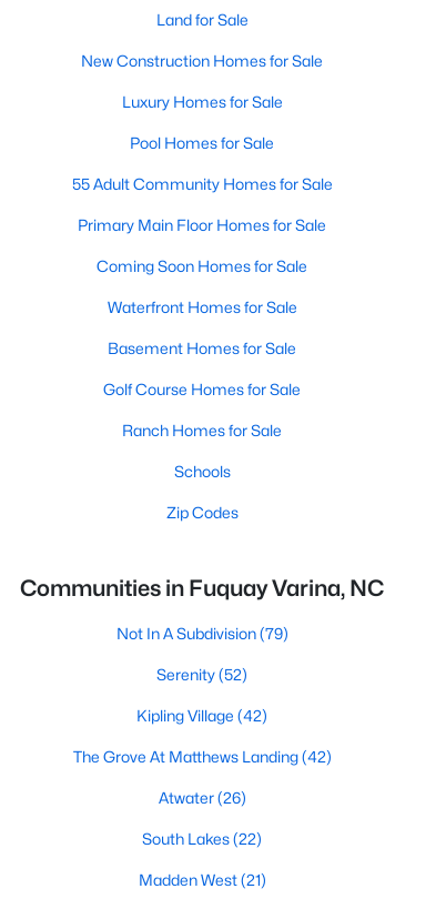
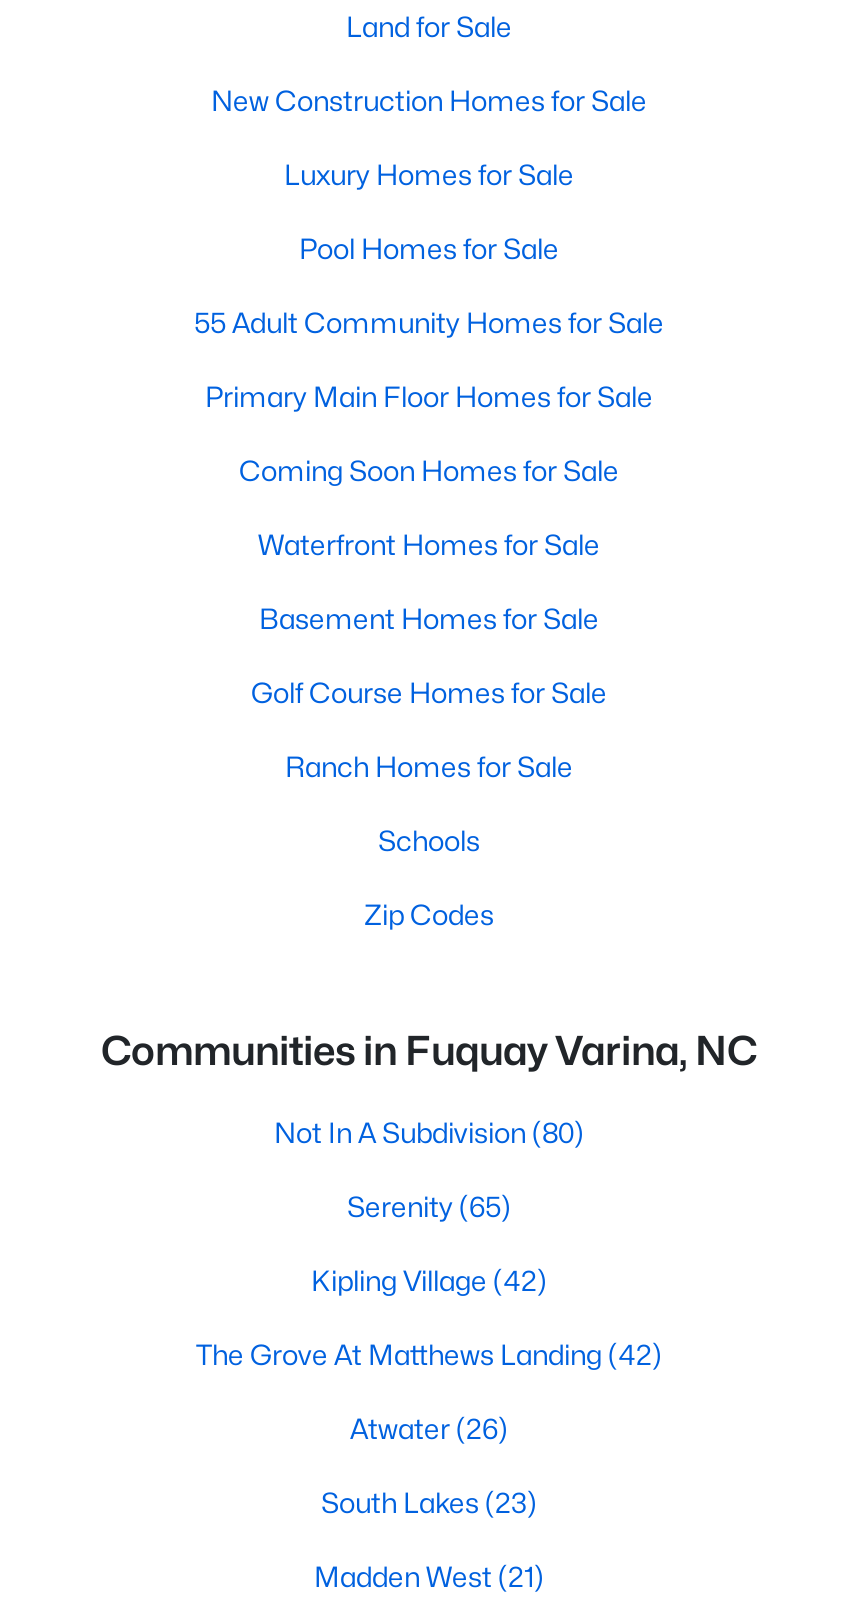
- Not In A Subdivision (79)
+ Not In A Subdivision (80)

- Serenity (52)
+ Serenity (65)

- South Lakes (22)
+ South Lakes (23)
